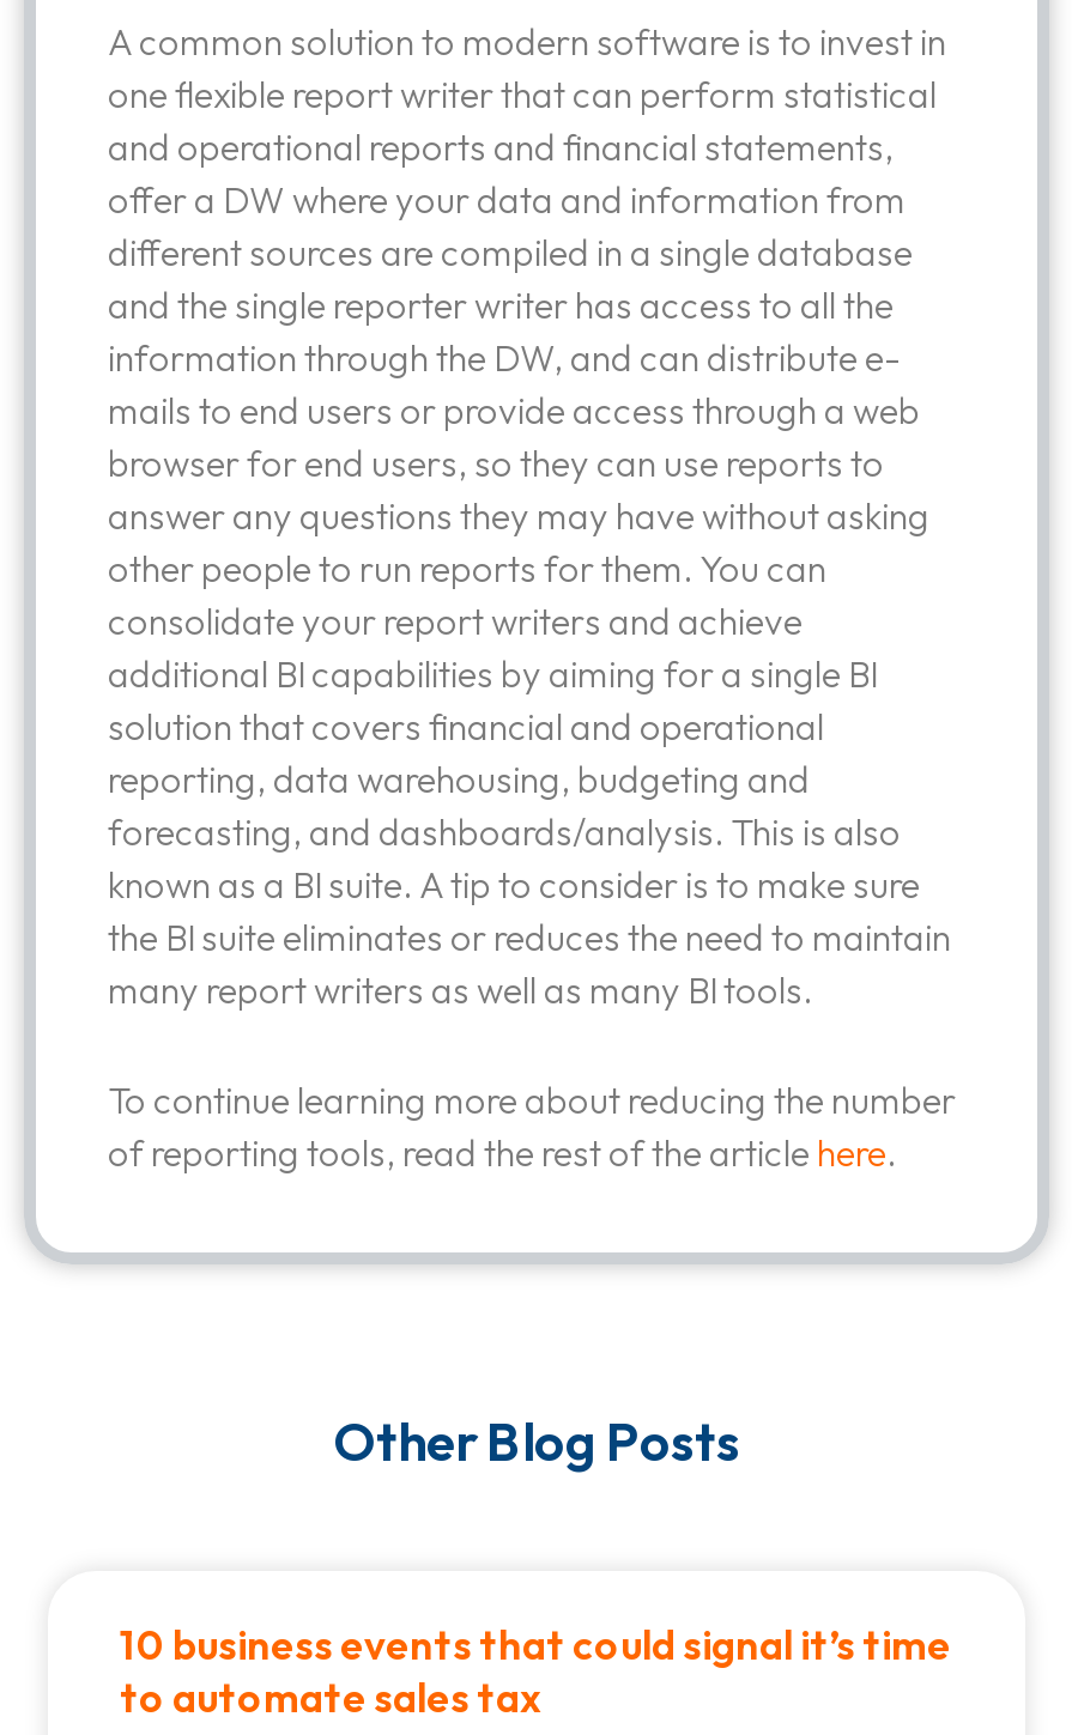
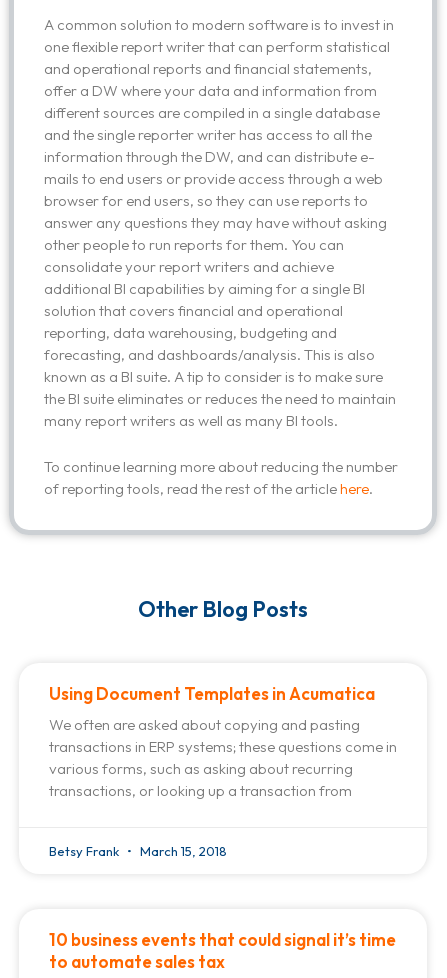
+ Using Document Templates in Acumatica
+ We often are asked about copying and pasting
+ transactions in ERP systems; these questions come in
+ various forms, such as asking about recurring
+ transactions, or looking up a transaction from
+ Betsy Frank
+ March 15, 2018
